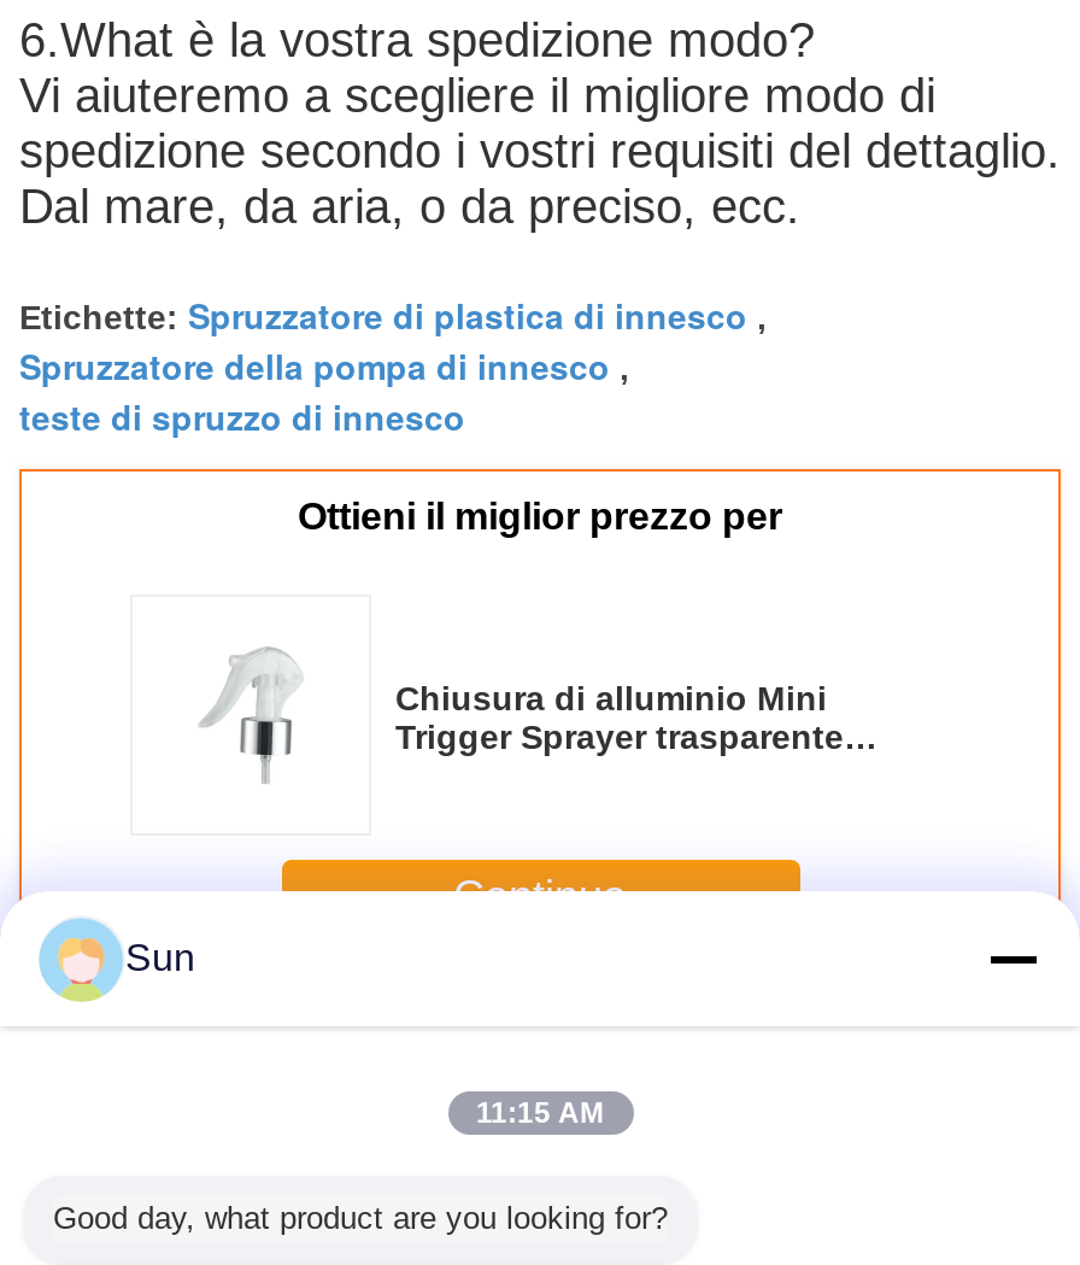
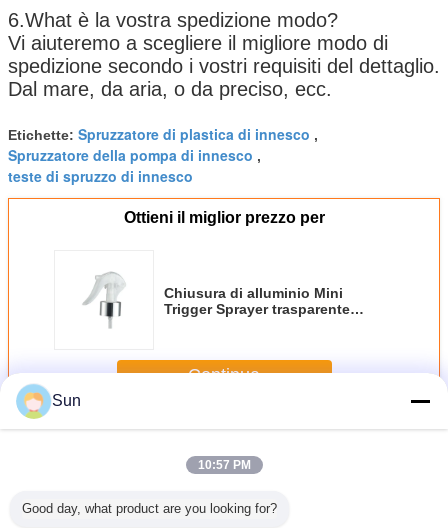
- 11:15 AM
+ 10:57 PM
